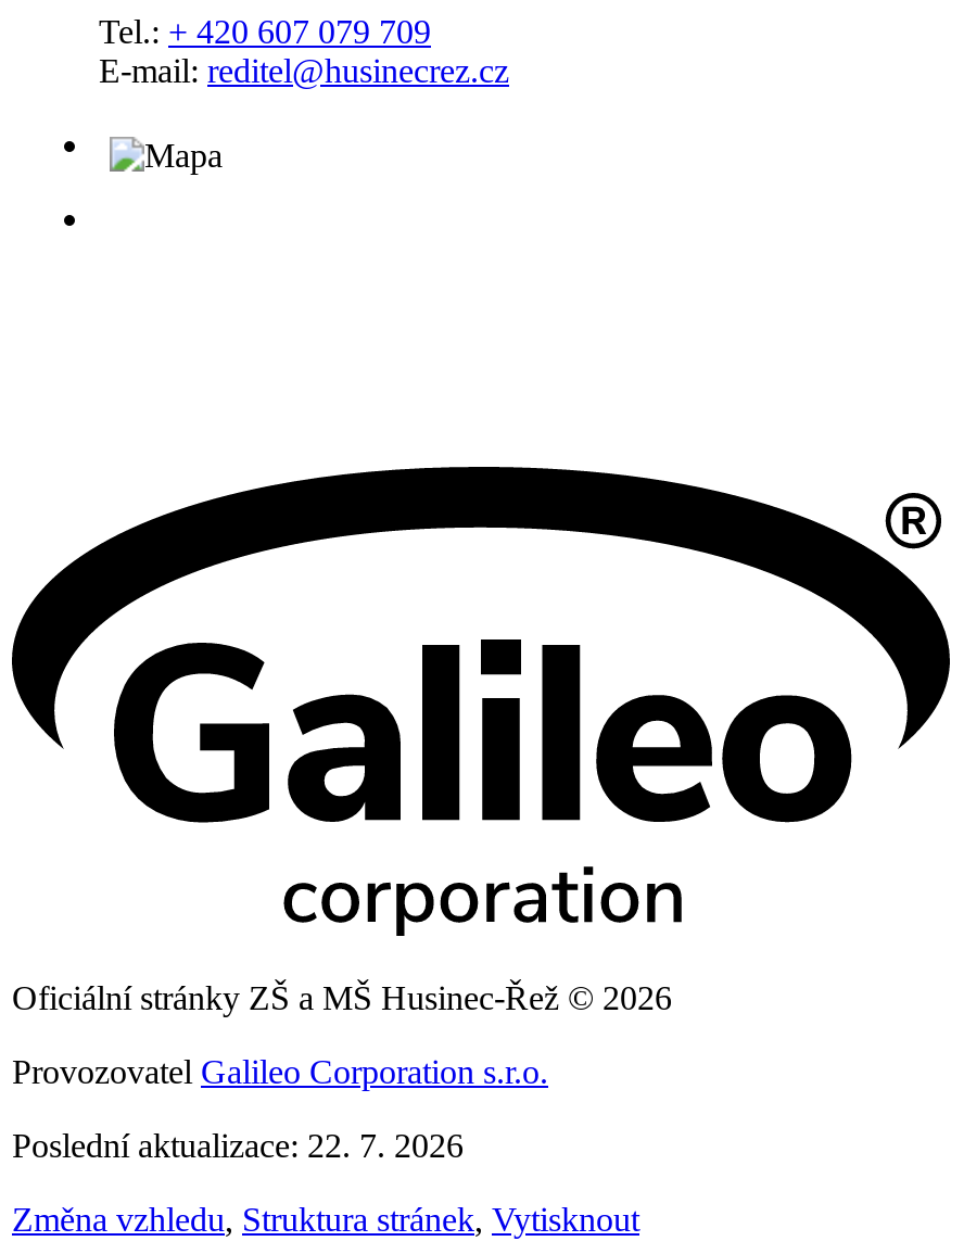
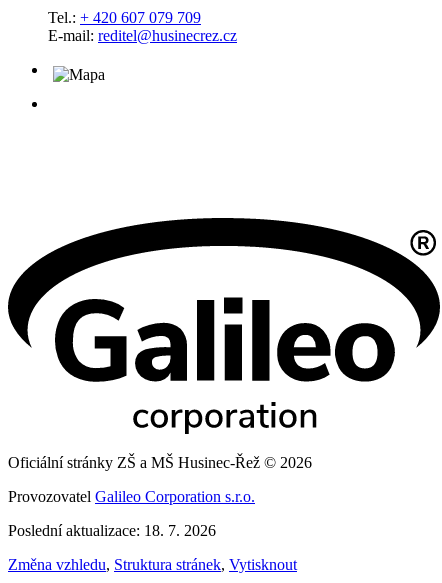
- Poslední aktualizace: 22. 7. 2026
+ Poslední aktualizace: 18. 7. 2026
